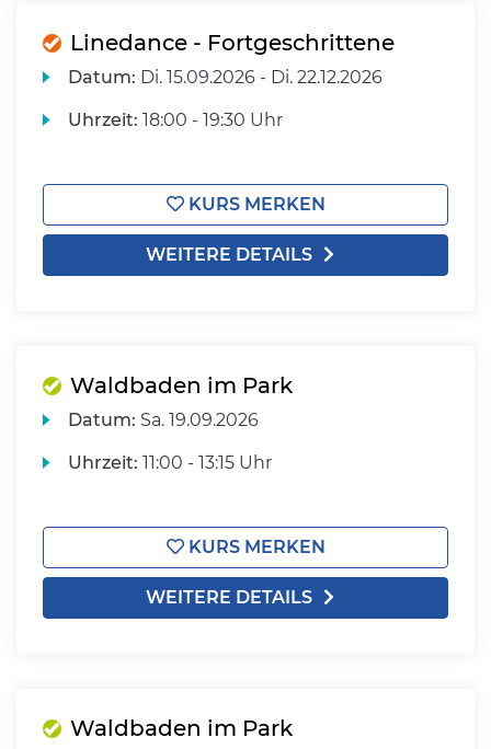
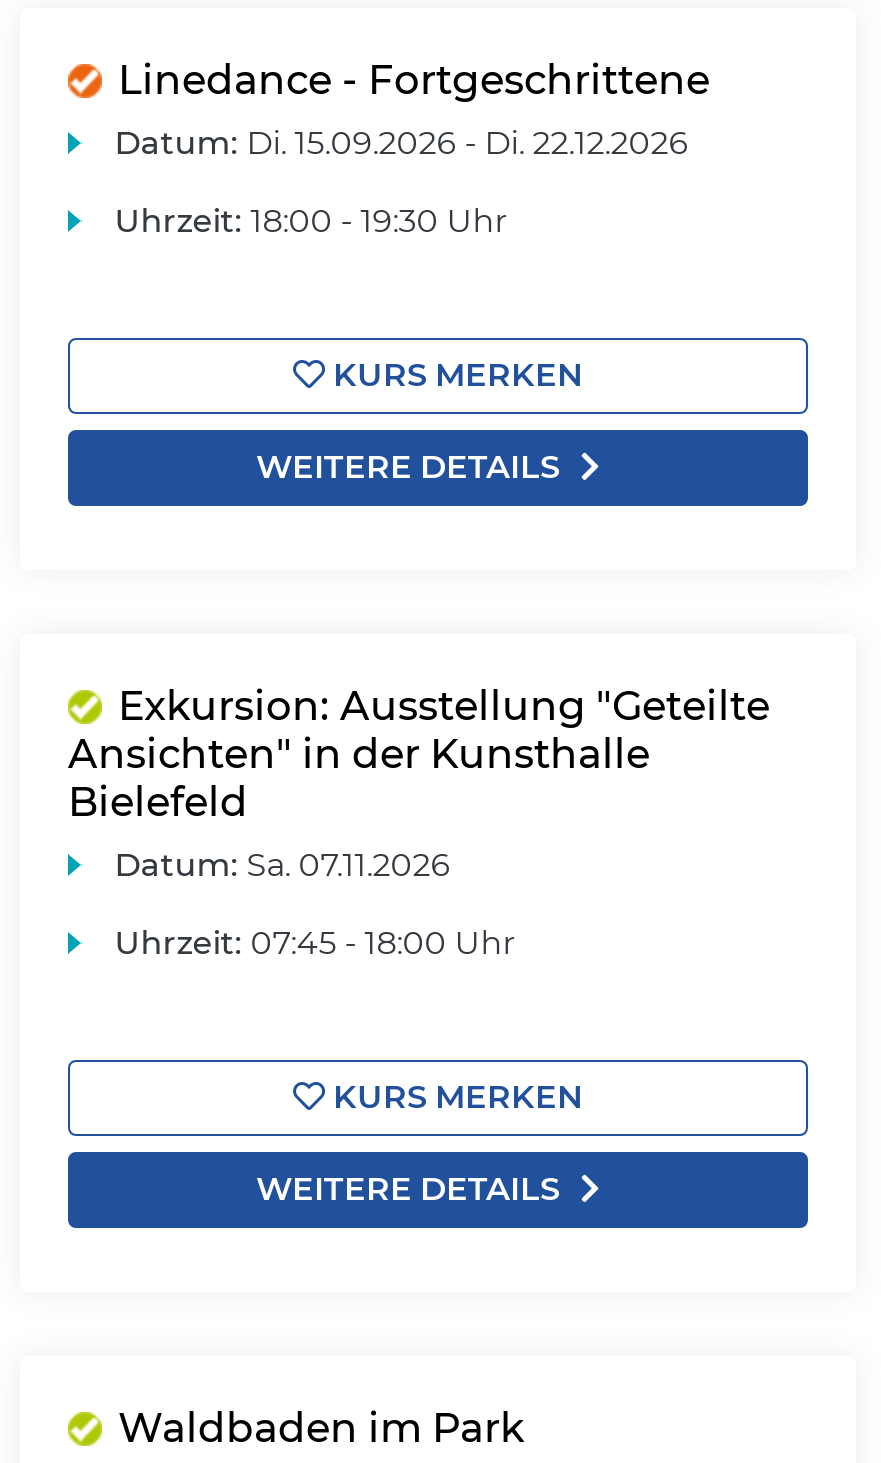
- Waldbaden im Park
- Datum: Sa. 19.09.2026
+ Exkursion: Ausstellung "Geteilte
+ Ansichten" in der Kunsthalle
+ Bielefeld
+ Datum: Sa. 07.11.2026

- Uhrzeit: 11:00 - 13:15 Uhr
+ Uhrzeit: 07:45 - 18:00 Uhr
